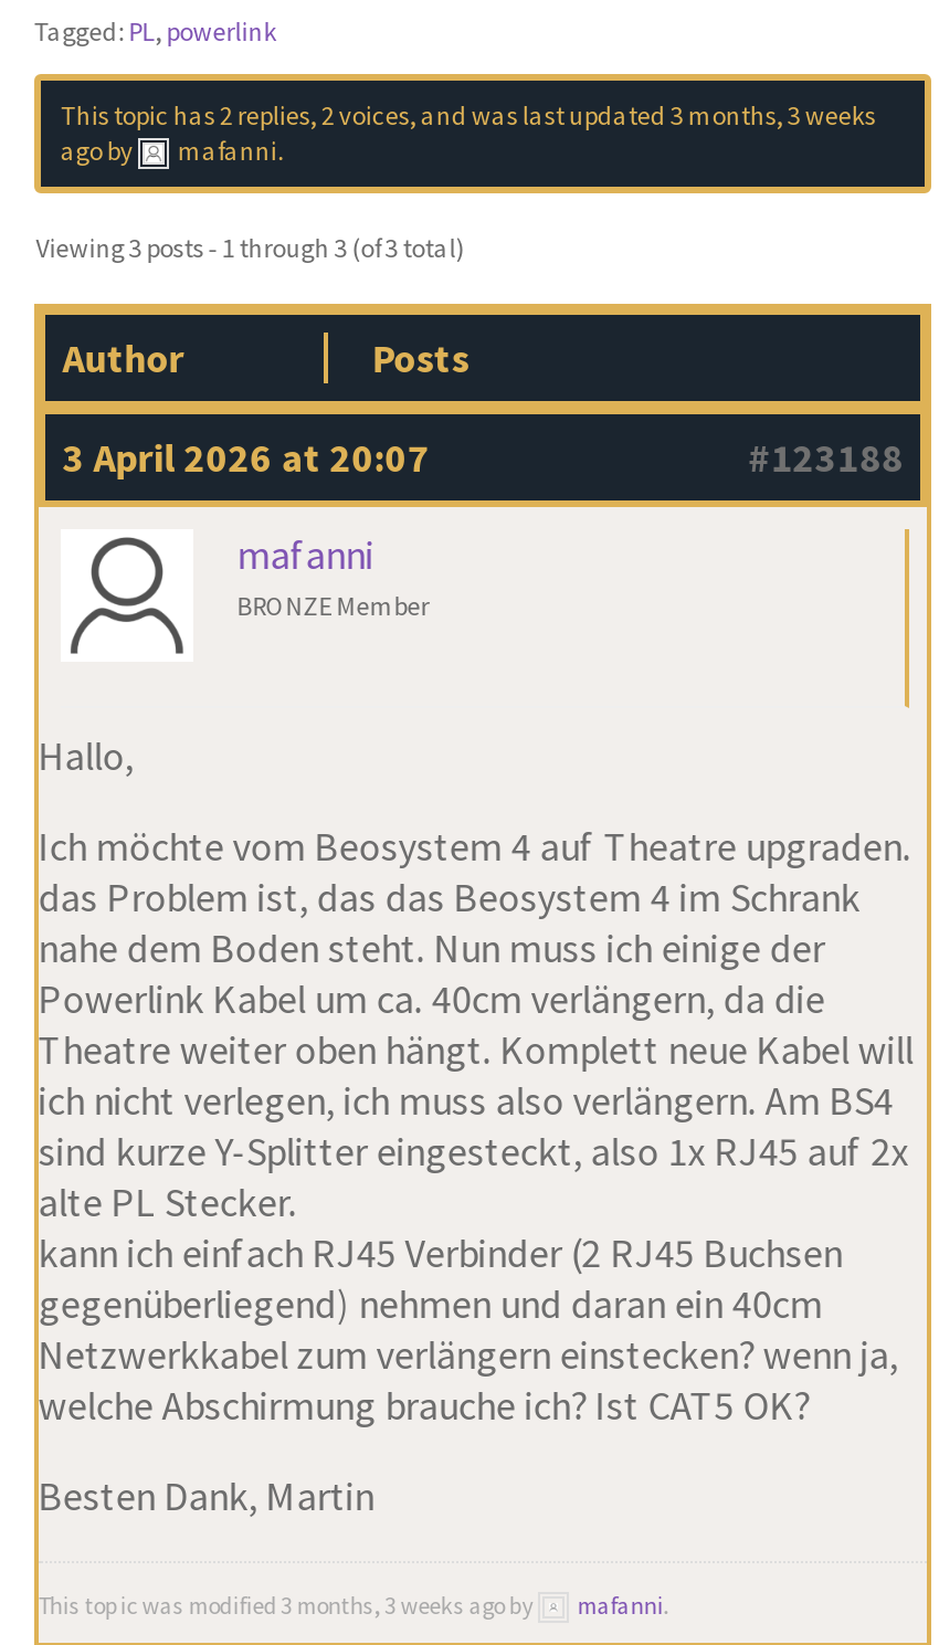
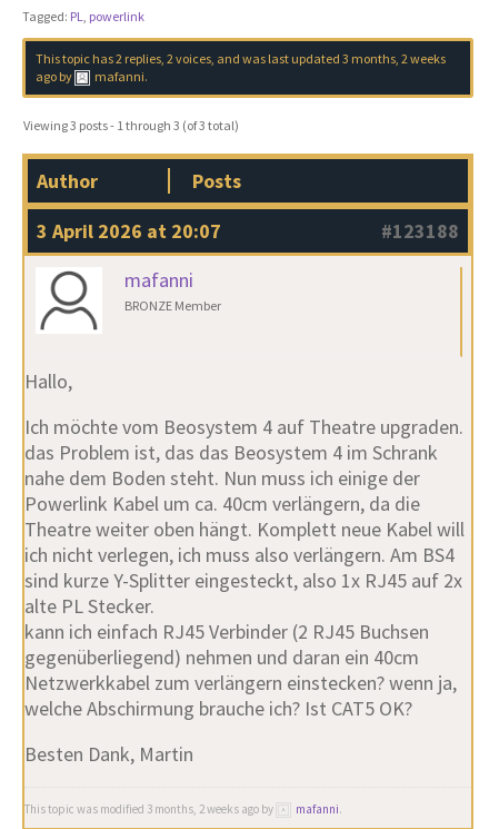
- This topic has 2 replies, 2 voices, and was last updated 3 months, 3 weeks
+ This topic has 2 replies, 2 voices, and was last updated 3 months, 2 weeks

- This topic was modified 3 months, 3 weeks ago by
+ This topic was modified 3 months, 2 weeks ago by
